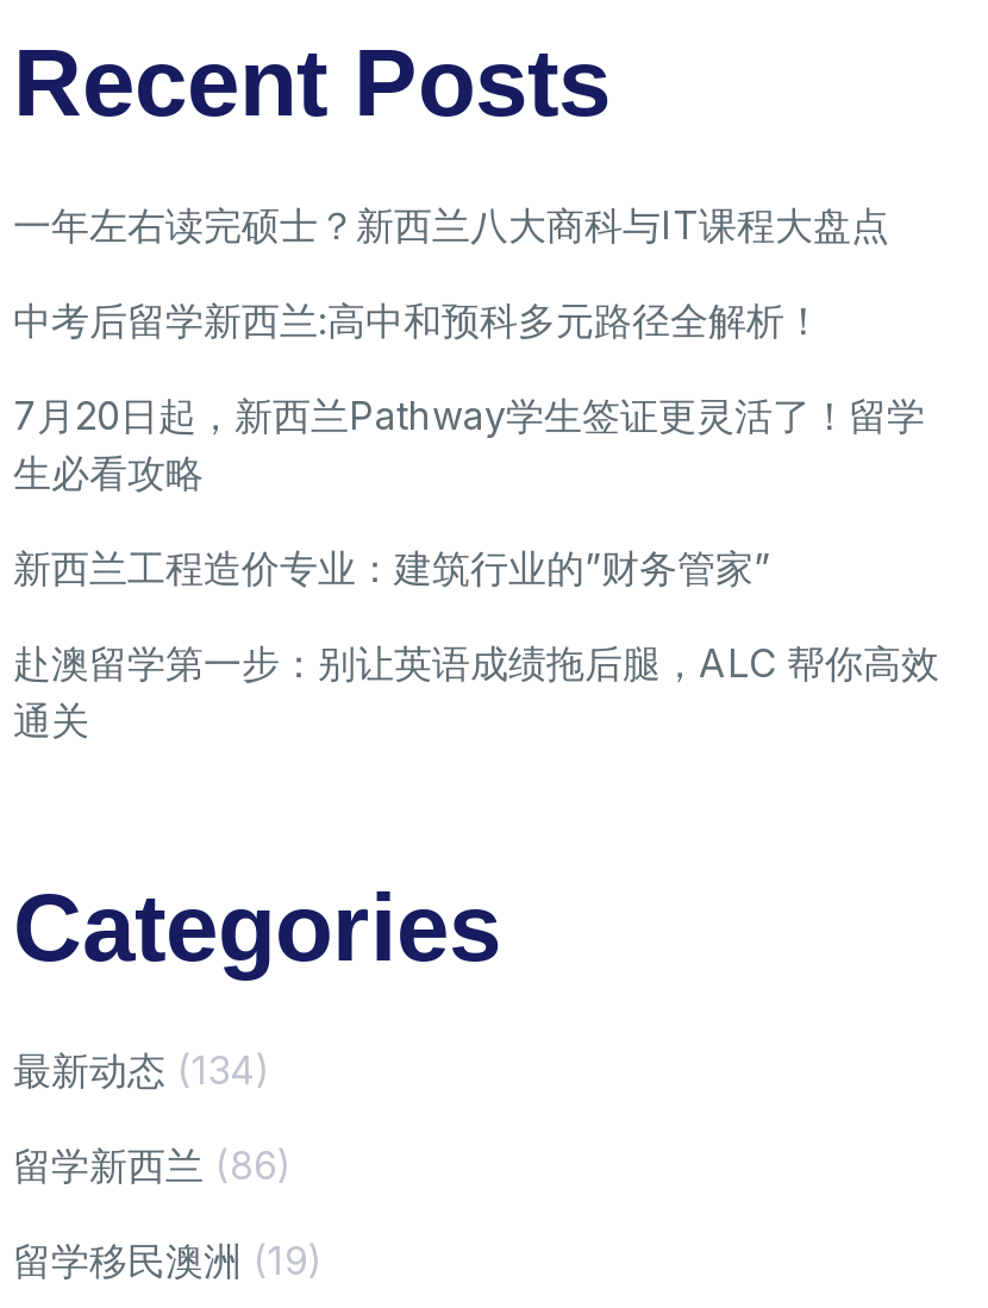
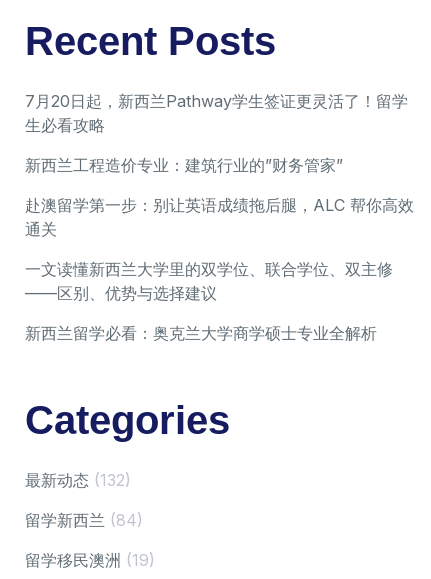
- 一年左右读完硕士？新西兰八大商科与IT课程大盘点
- 中考后留学新西兰:高中和预科多元路径全解析！

moved up: 7月20日起，新西兰Pathway学生签证更灵活了！留学 | 生必看攻略 | 新西兰工程造价专业：建筑行业的”财务管家” | 赴澳留学第一步：别让英语成绩拖后腿，ALC 帮你高效 | 通关

+ 一文读懂新西兰大学里的双学位、联合学位、双主修
+ ——区别、优势与选择建议
+ 新西兰留学必看：奥克兰大学商学硕士专业全解析

- 最新动态(134)
+ 最新动态(132)

- 留学新西兰(86)
+ 留学新西兰(84)
